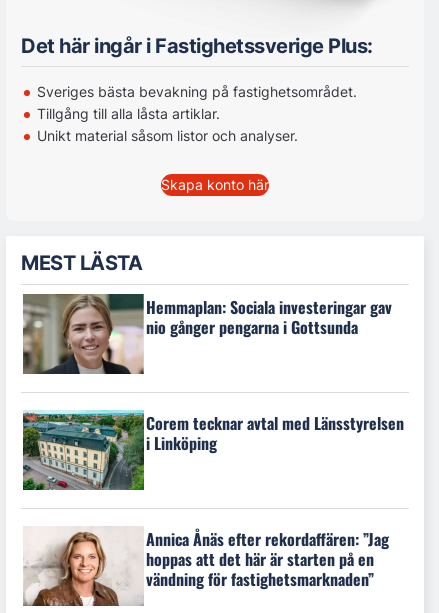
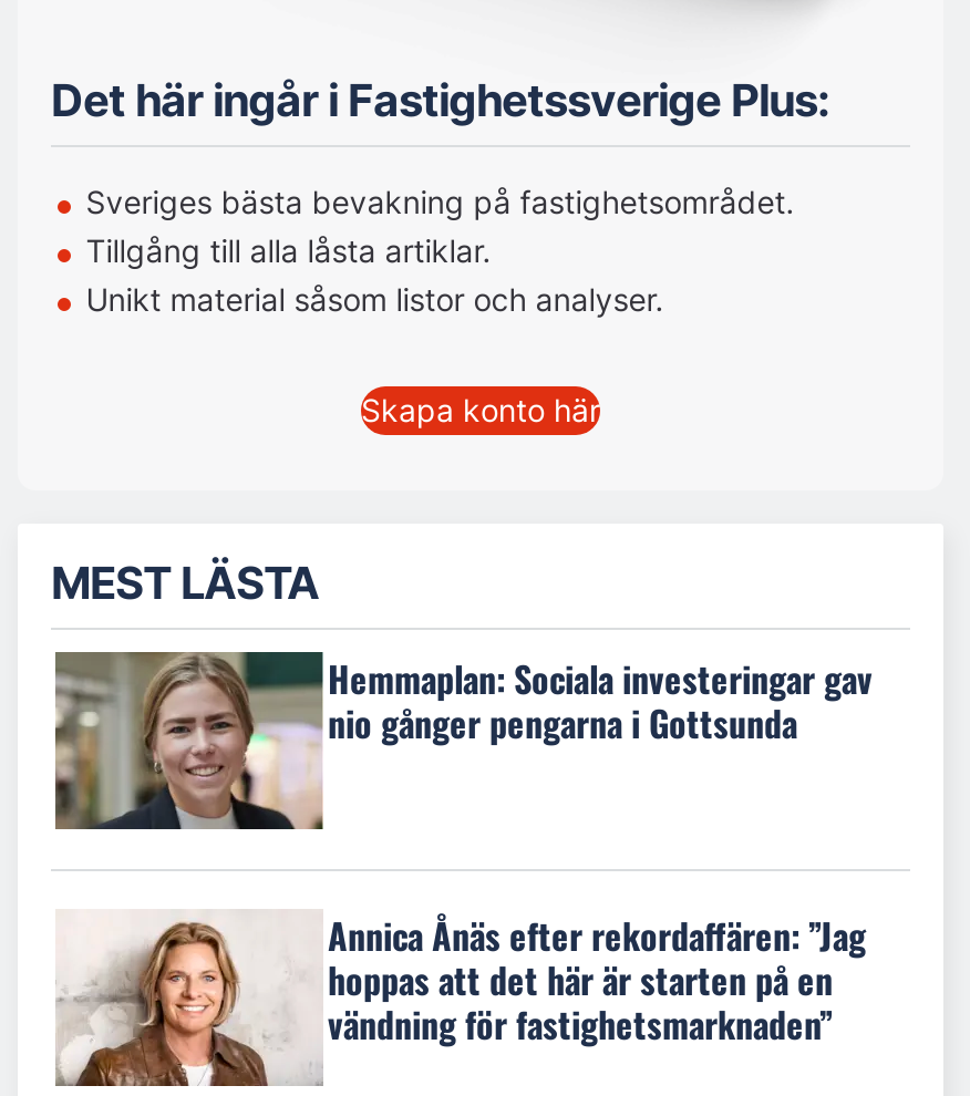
- [image]
- Corem tecknar avtal med Länsstyrelsen
- i Linköping
